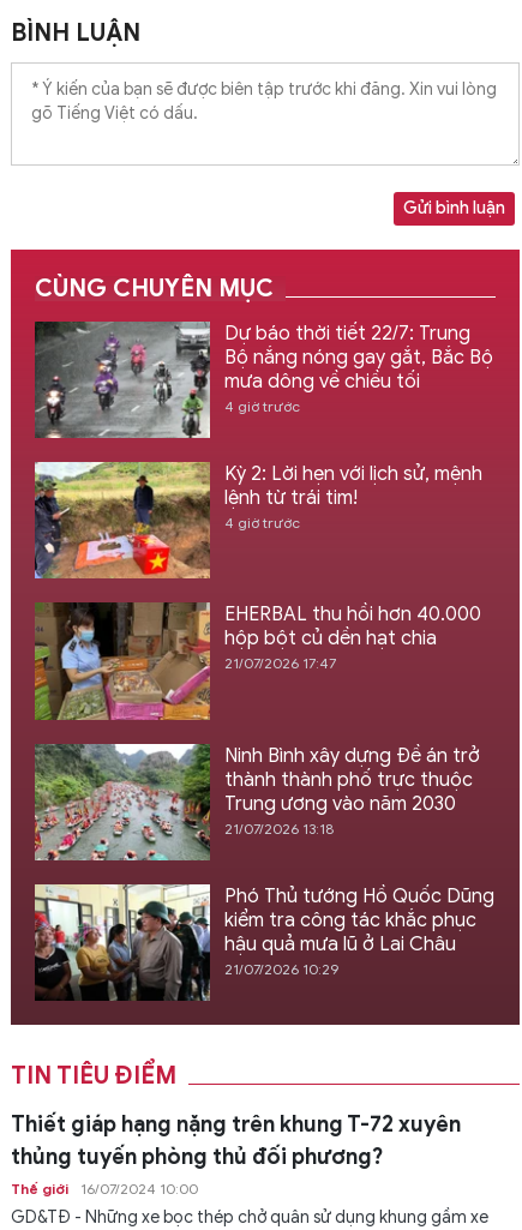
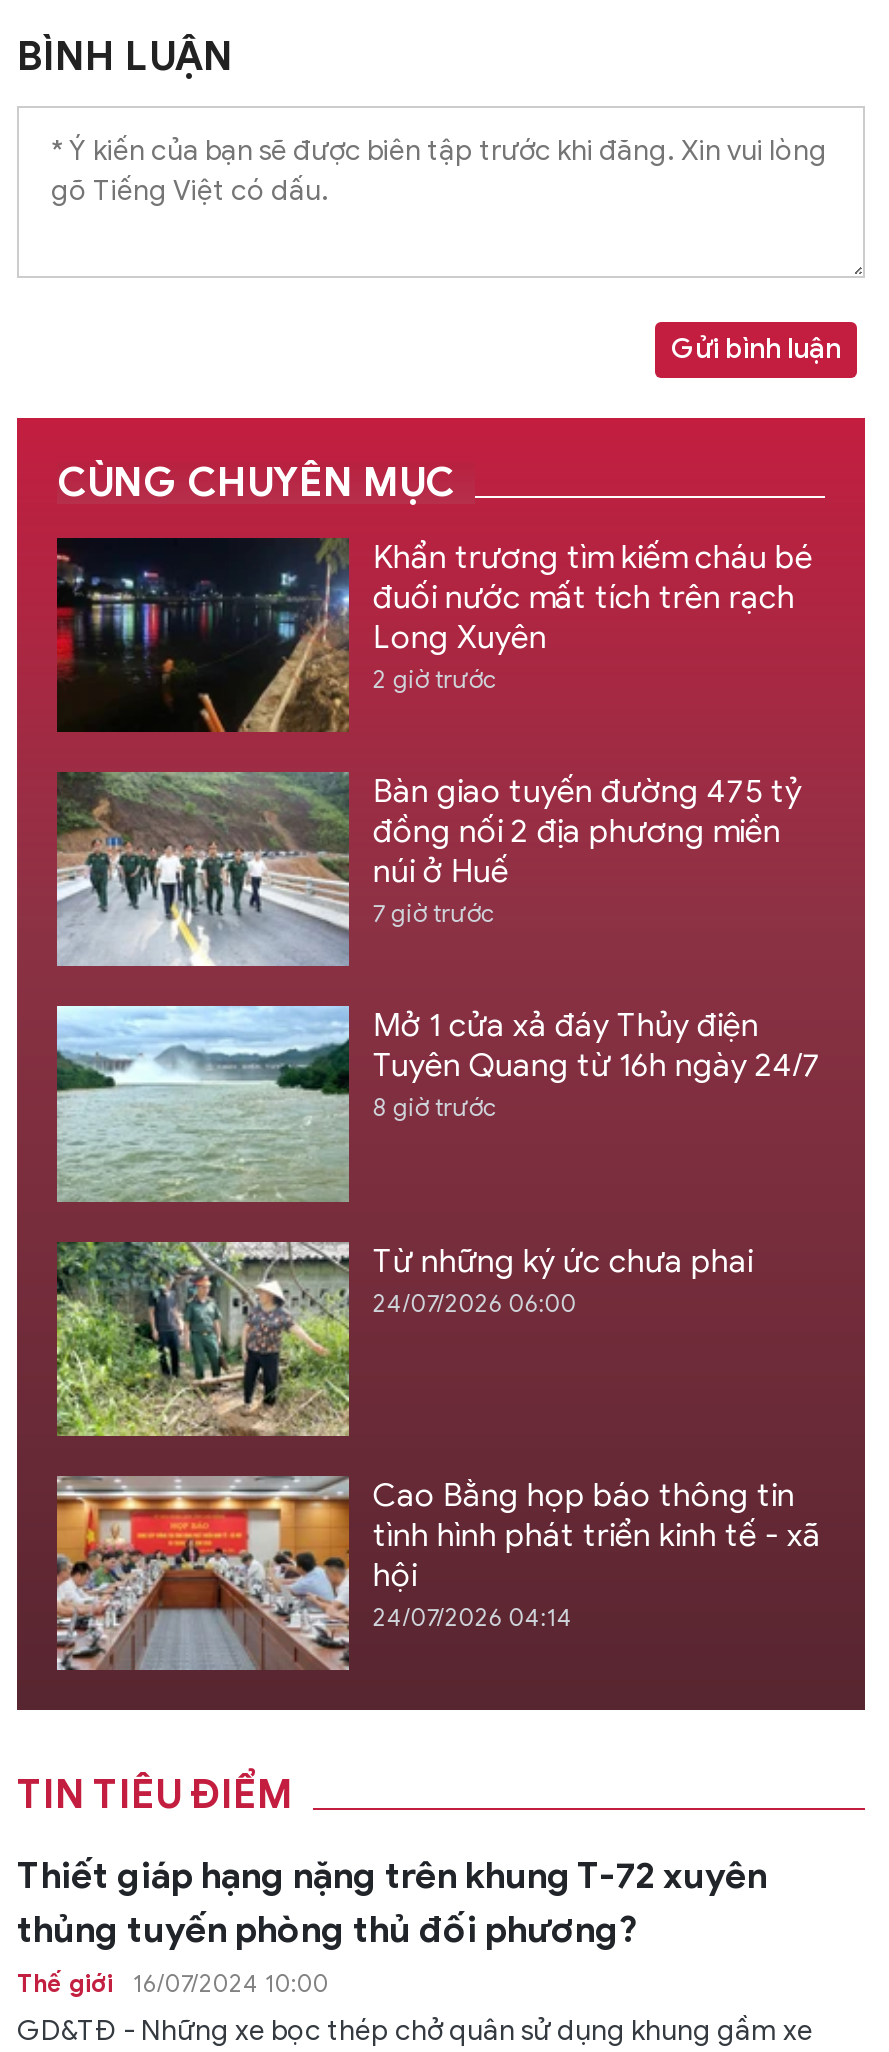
- [image]
- Dự báo thời tiết 22/7: Trung
- Bộ nắng nóng gay gắt, Bắc Bộ
- mưa dông về chiều tối
- 4 giờ trước
+ [image]
+ Khẩn trương tìm kiếm cháu bé
+ đuối nước mất tích trên rạch
+ Long Xuyên
+ 2 giờ trước

- [image]
- Kỳ 2: Lời hẹn với lịch sử, mệnh
- lệnh từ trái tim!
- 4 giờ trước
+ [image]
+ Bàn giao tuyến đường 475 tỷ
+ đồng nối 2 địa phương miền
+ núi ở Huế
+ 7 giờ trước

- [image]
- EHERBAL thu hồi hơn 40.000
- hộp bột củ dền hạt chia
- 21/07/2026 17:47
+ [image]
+ Mở 1 cửa xả đáy Thủy điện
+ Tuyên Quang từ 16h ngày 24/7
+ 8 giờ trước

- [image]
- Ninh Bình xây dựng Đề án trở
- thành thành phố trực thuộc
- Trung ương vào năm 2030
- 21/07/2026 13:18
+ [image]
+ Từ những ký ức chưa phai
+ 24/07/2026 06:00

- [image]
- Phó Thủ tướng Hồ Quốc Dũng
- kiểm tra công tác khắc phục
- hậu quả mưa lũ ở Lai Châu
- 21/07/2026 10:29
+ [image]
+ Cao Bằng họp báo thông tin
+ tình hình phát triển kinh tế - xã
+ hội
+ 24/07/2026 04:14
